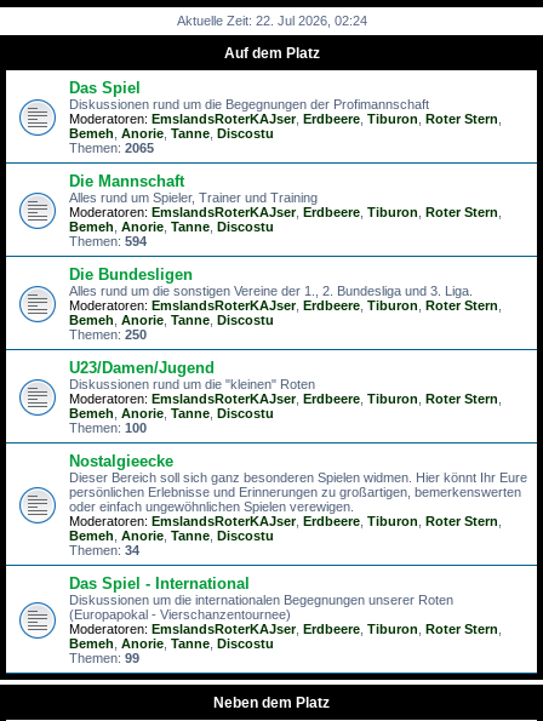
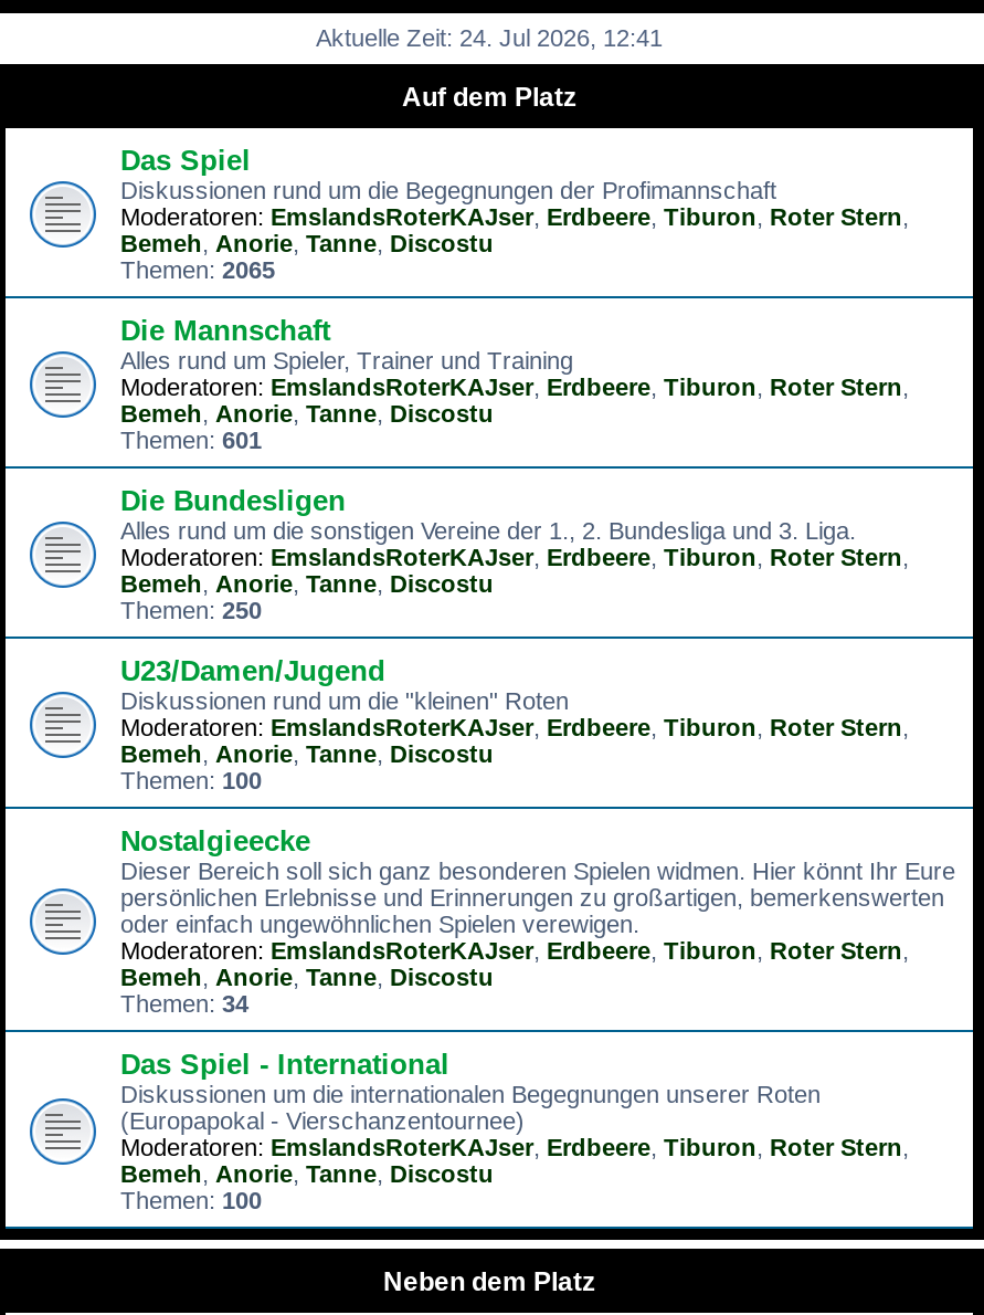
- Aktuelle Zeit: 22. Jul 2026, 02:24
+ Aktuelle Zeit: 24. Jul 2026, 12:41

- Themen: 594
+ Themen: 601

- Themen: 99
+ Themen: 100
